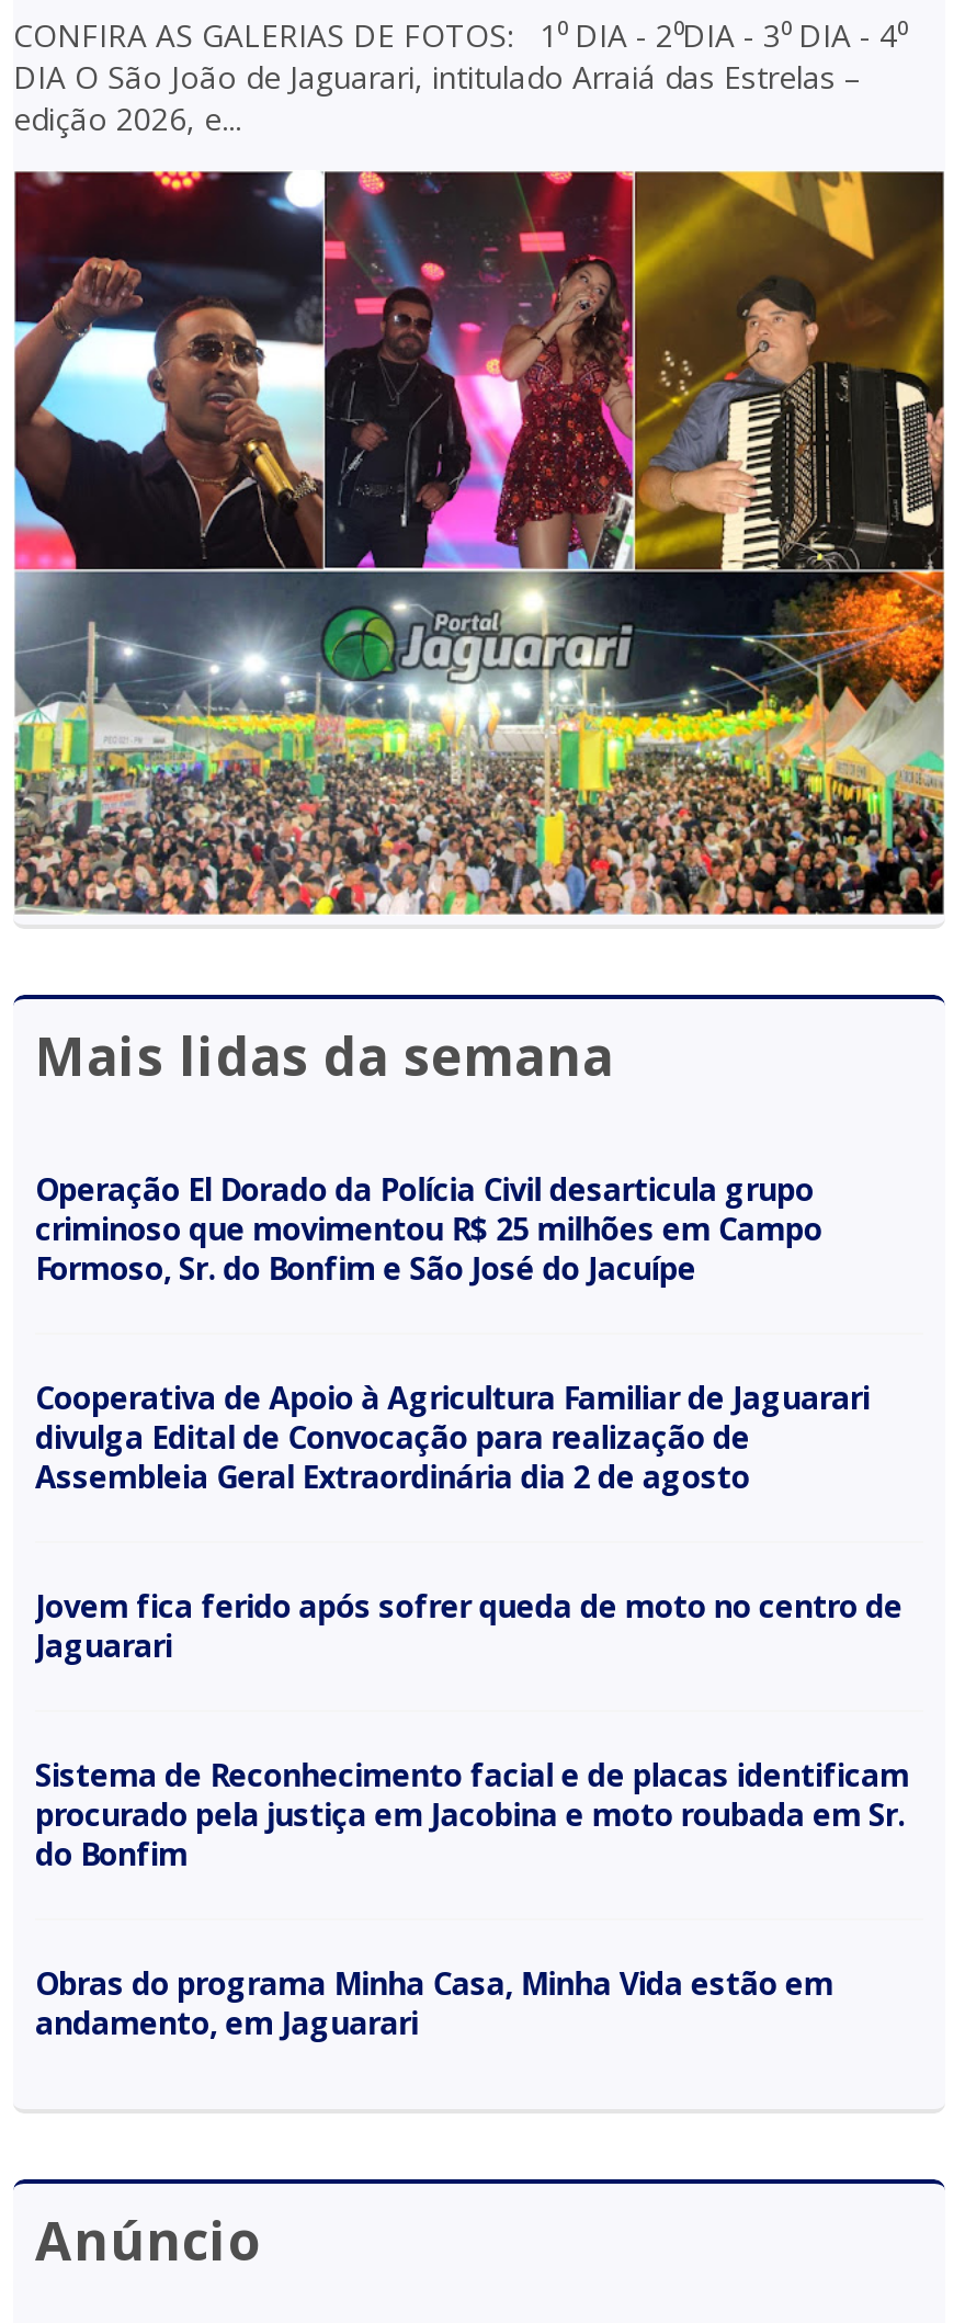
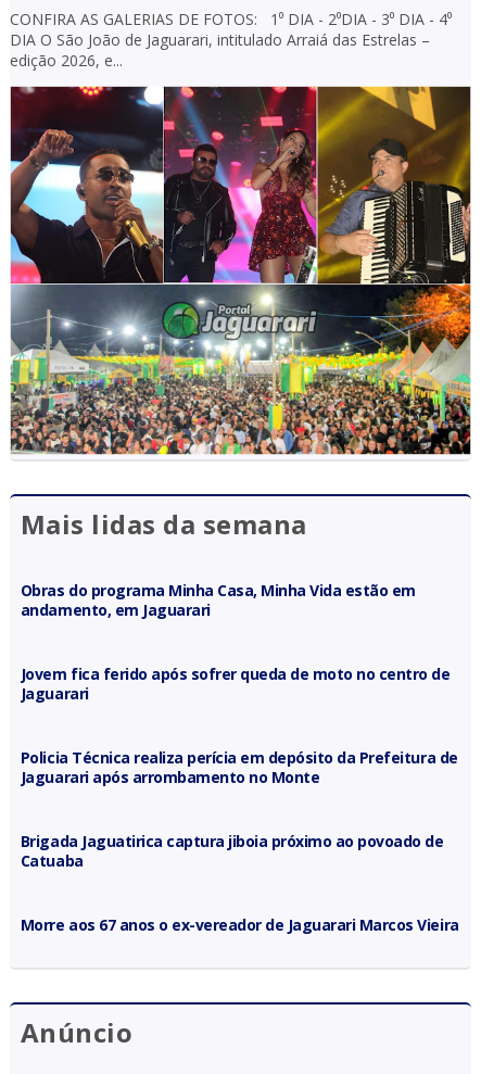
- Operação El Dorado da Polícia Civil desarticula grupo
- criminoso que movimentou R$ 25 milhões em Campo
- Formoso, Sr. do Bonfim e São José do Jacuípe
- Cooperativa de Apoio à Agricultura Familiar de Jaguarari
- divulga Edital de Convocação para realização de
- Assembleia Geral Extraordinária dia 2 de agosto
- Sistema de Reconhecimento facial e de placas identificam
- procurado pela justiça em Jacobina e moto roubada em Sr.
- do Bonfim

moved down: Jovem fica ferido após sofrer queda de moto no centro de | Jaguarari

moved up: Obras do programa Minha Casa, Minha Vida estão em | andamento, em Jaguarari

+ Policia Técnica realiza perícia em depósito da Prefeitura de
+ Jaguarari após arrombamento no Monte
+ Brigada Jaguatirica captura jiboia próximo ao povoado de
+ Catuaba
+ Morre aos 67 anos o ex-vereador de Jaguarari Marcos Vieira
